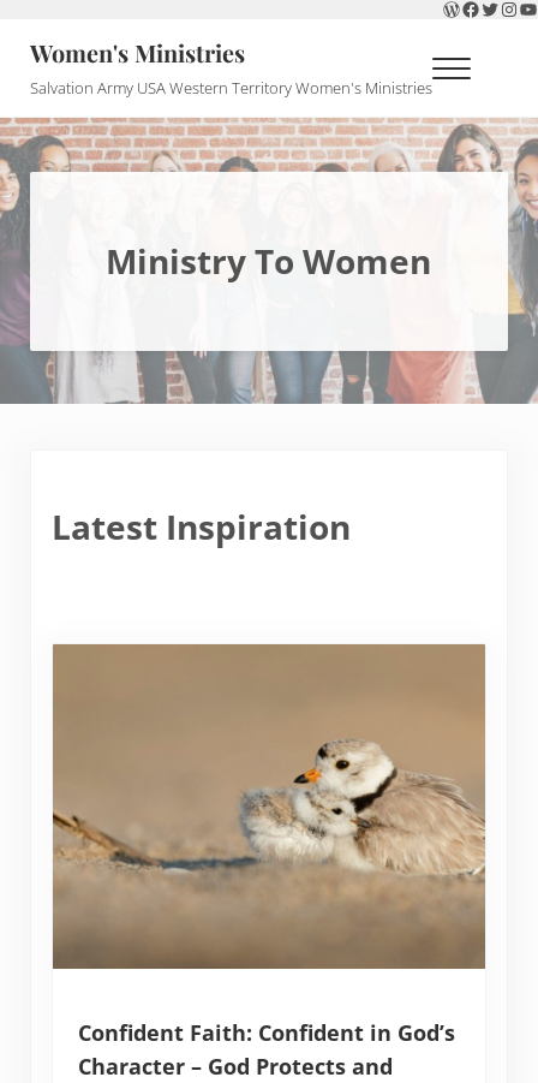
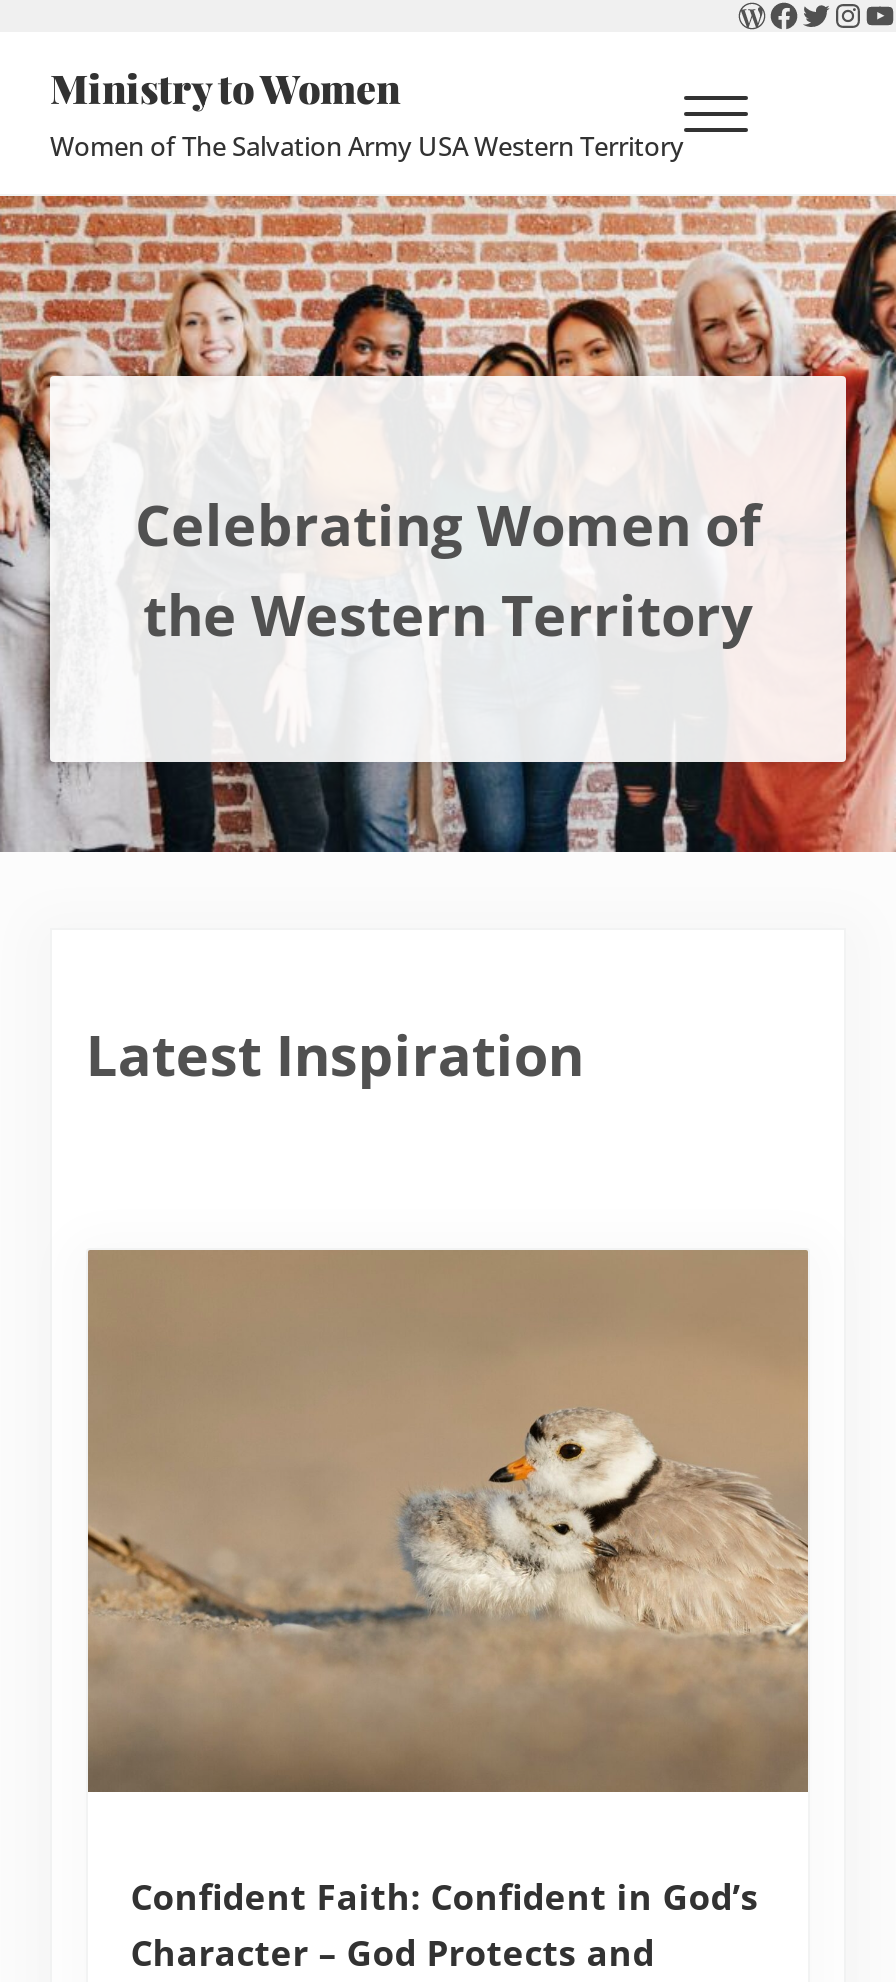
- Women's Ministries
- Salvation Army USA Western Territory Women's Ministries
+ Ministry to Women
+ Women of The Salvation Army USA Western Territory

- [image]
- Ministry To Women
+ [image]
+ Celebrating Women of
+ the Western Territory
